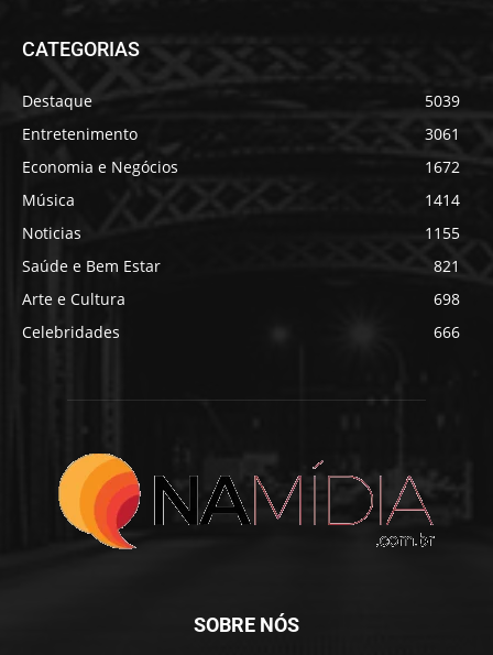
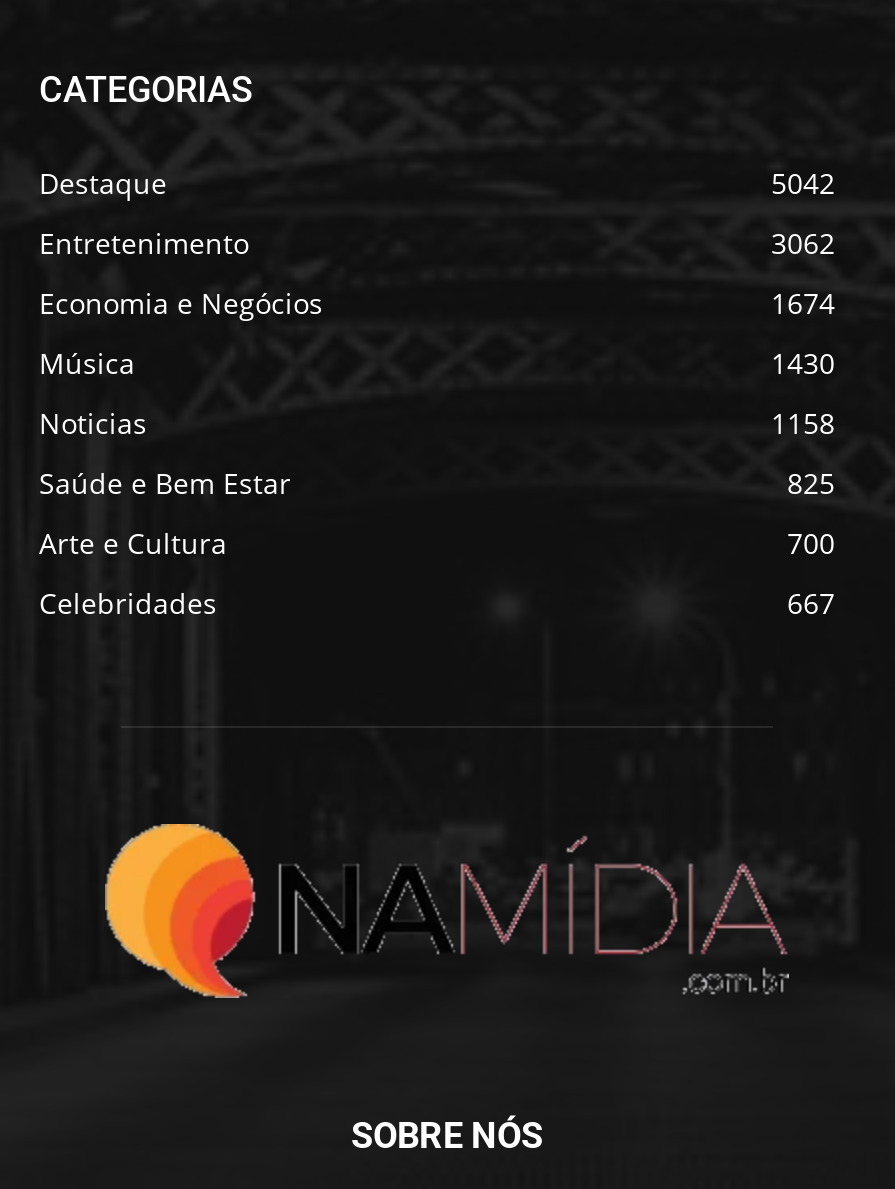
- 5039
+ 5042

- 3061
+ 3062

- 1672
+ 1674

- 1414
+ 1430

- 1155
+ 1158

- 821
+ 825

- 698
+ 700

- 666
+ 667
